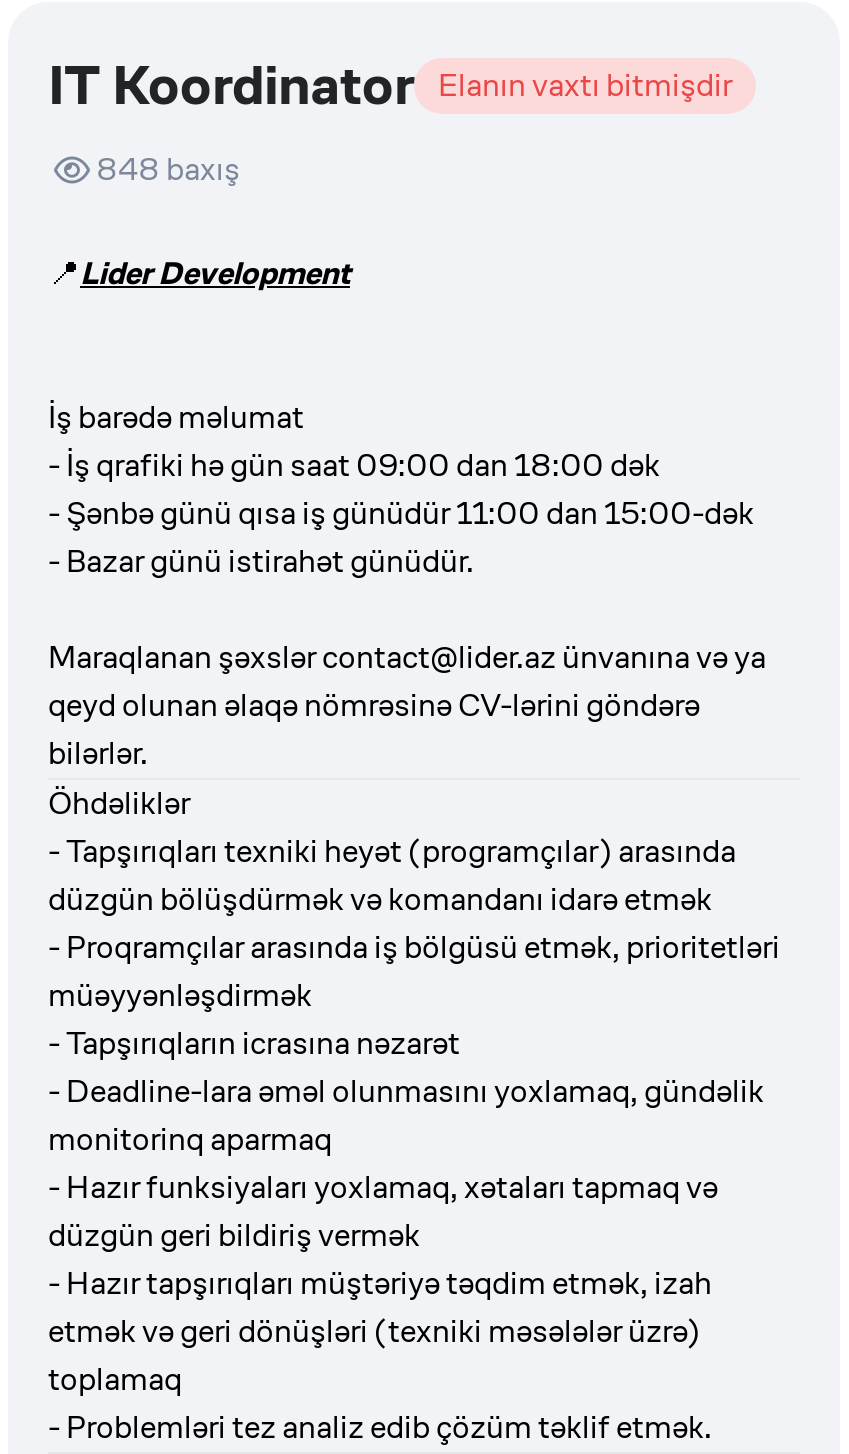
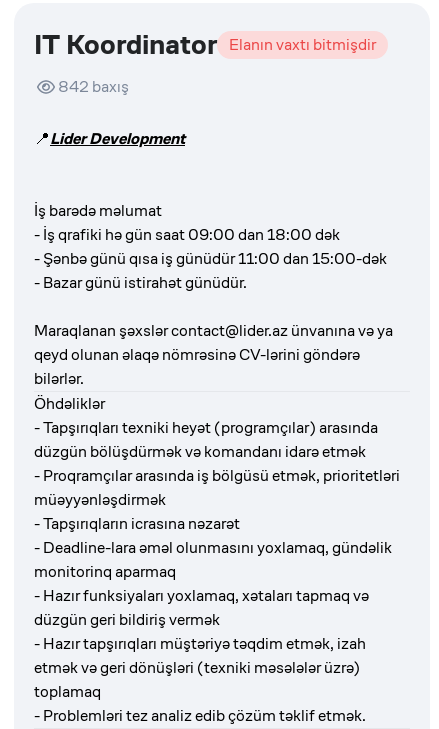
- 848 baxış
+ 842 baxış
